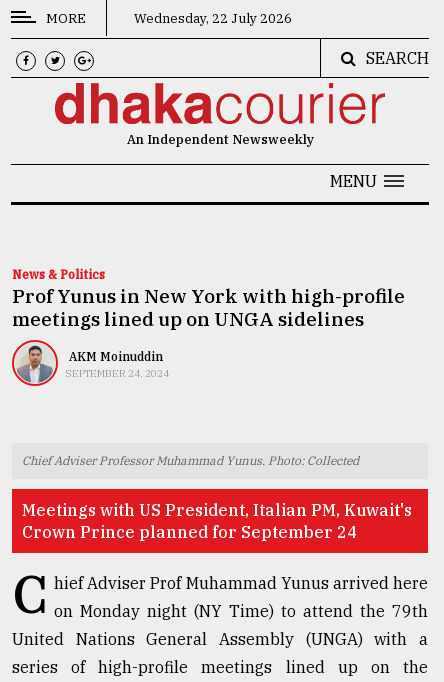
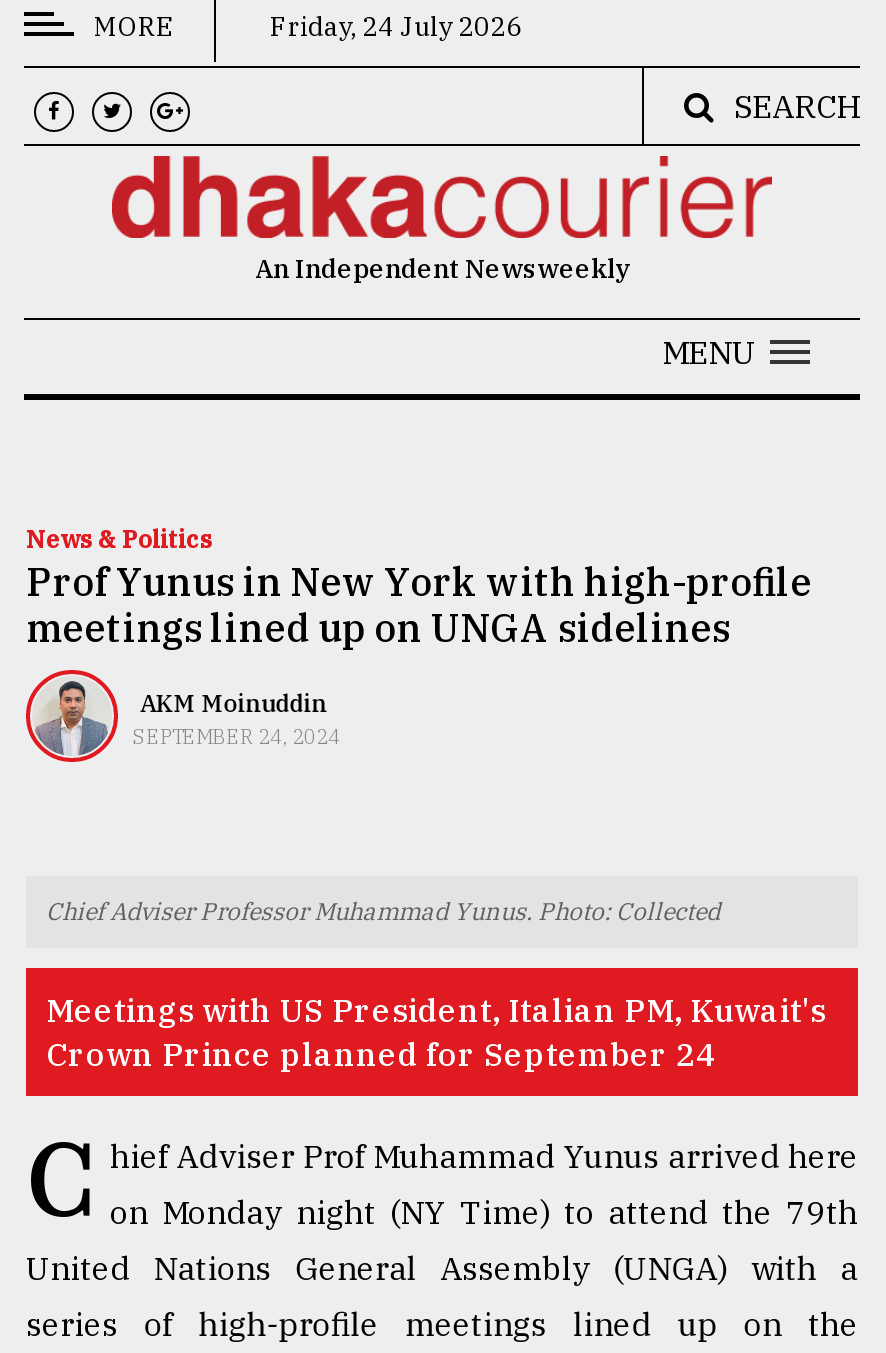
- Wednesday, 22 July 2026
+ Friday, 24 July 2026
